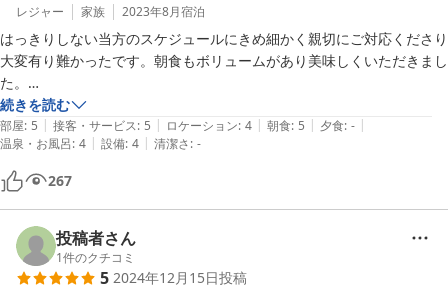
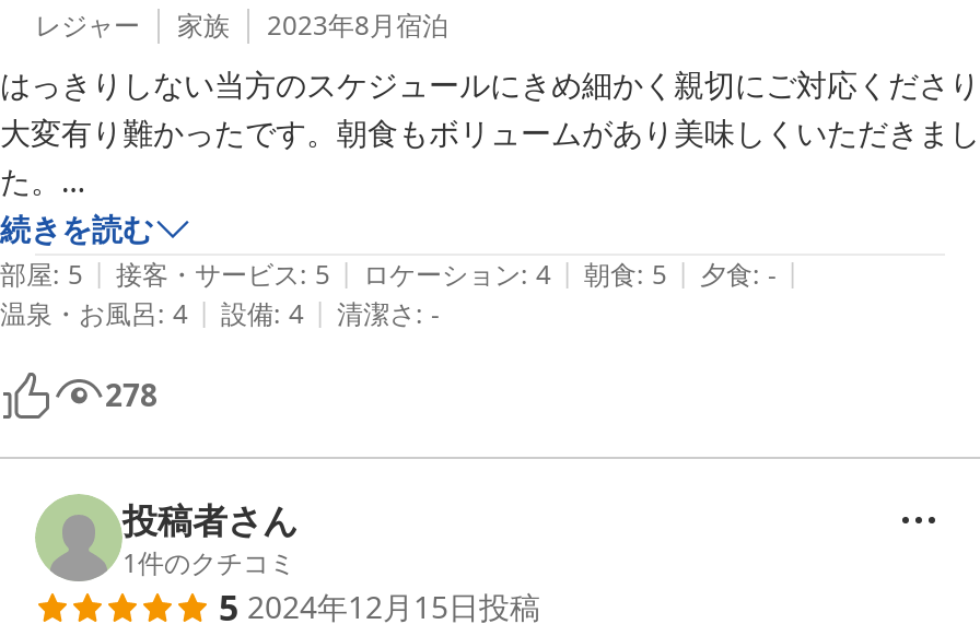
- 267
+ 278
